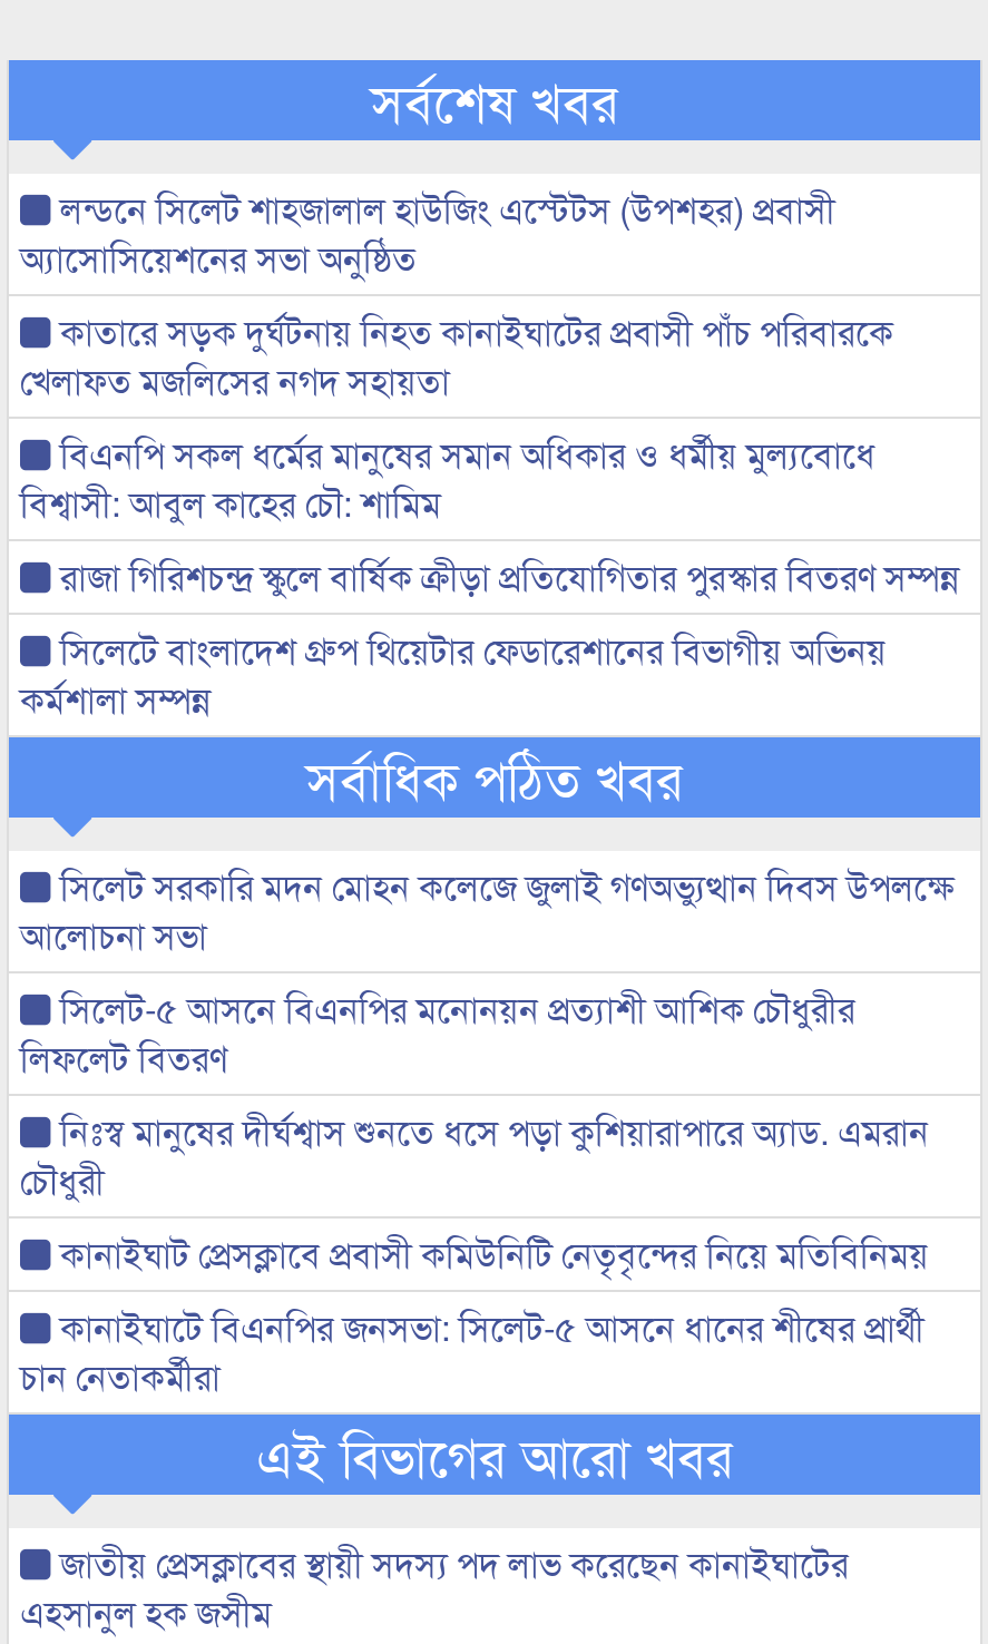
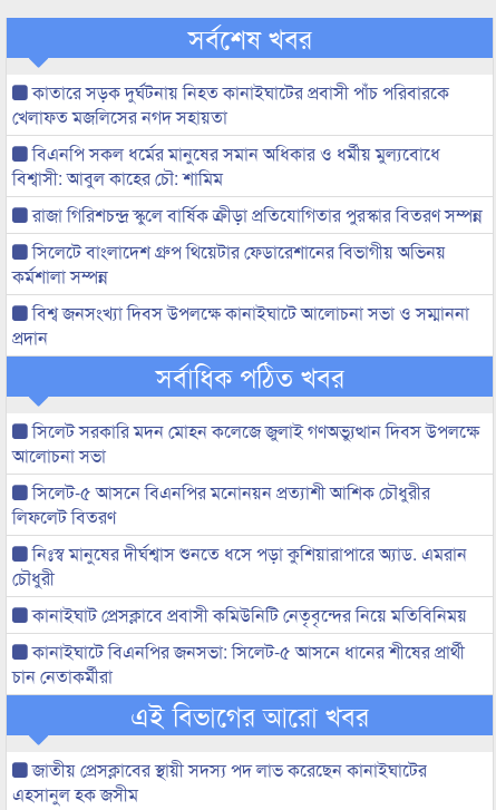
- লন্ডনে সিলেট শাহজালাল হাউজিং এস্টেটস (উপশহর) প্রবাসী
- অ্যাসোসিয়েশনের সভা অনুষ্ঠিত

moved up: কাতারে সড়ক দুর্ঘটনায় নিহত কানাইঘাটের প্রবাসী পাঁচ পরিবারকে | খেলাফত মজলিসের নগদ সহায়তা | বিএনপি সকল ধর্মের মানুষের সমান অধিকার ও ধর্মীয় মুল্যবোধে | বিশ্বাসী: আবুল কাহের চৌ: শামিম | রাজা গিরিশচন্দ্র স্কুলে বার্ষিক ক্রীড়া প্রতিযোগিতার পুরস্কার বিতরণ সম্পন্ন | সিলেটে বাংলাদেশ গ্রুপ থিয়েটার ফেডারেশানের বিভাগীয় অভিনয় | কর্মশালা সম্পন্ন

+ বিশ্ব জনসংখ্যা দিবস উপলক্ষে কানাইঘাটে আলোচনা সভা ও সম্মাননা
+ প্রদান
